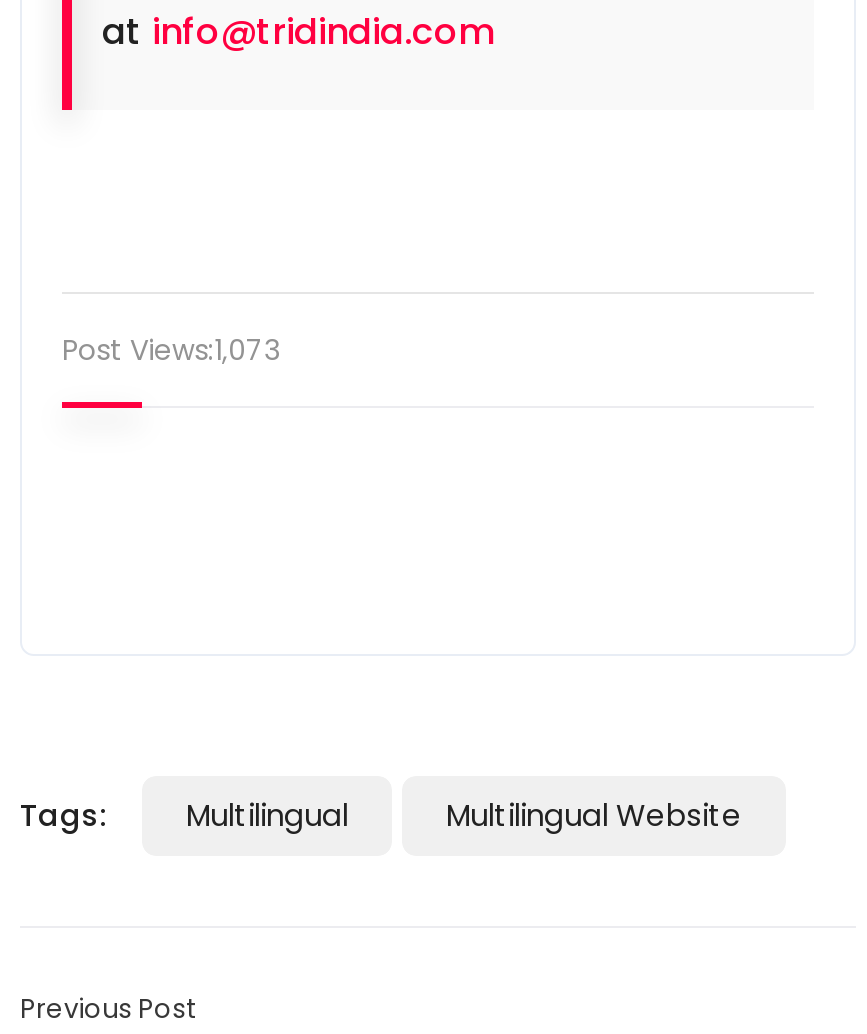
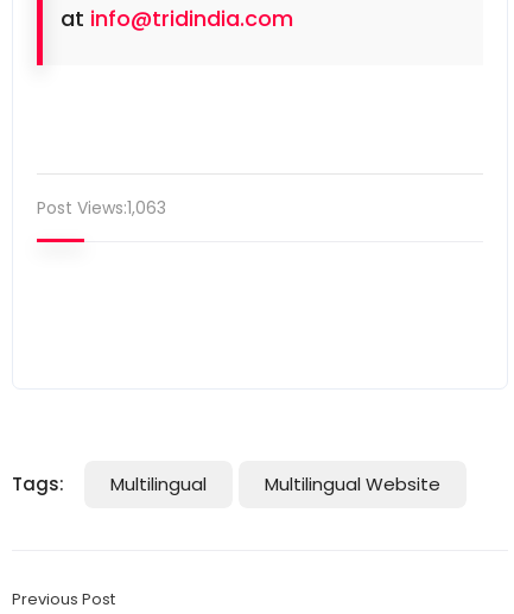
- Post Views:1,073
+ Post Views:1,063
